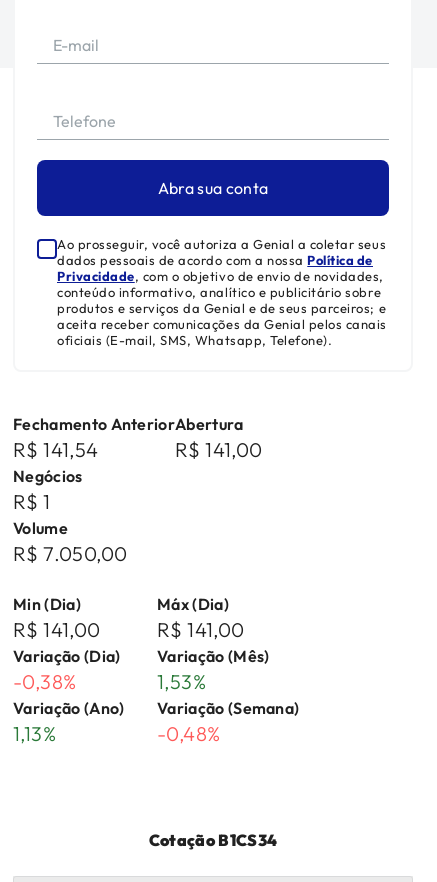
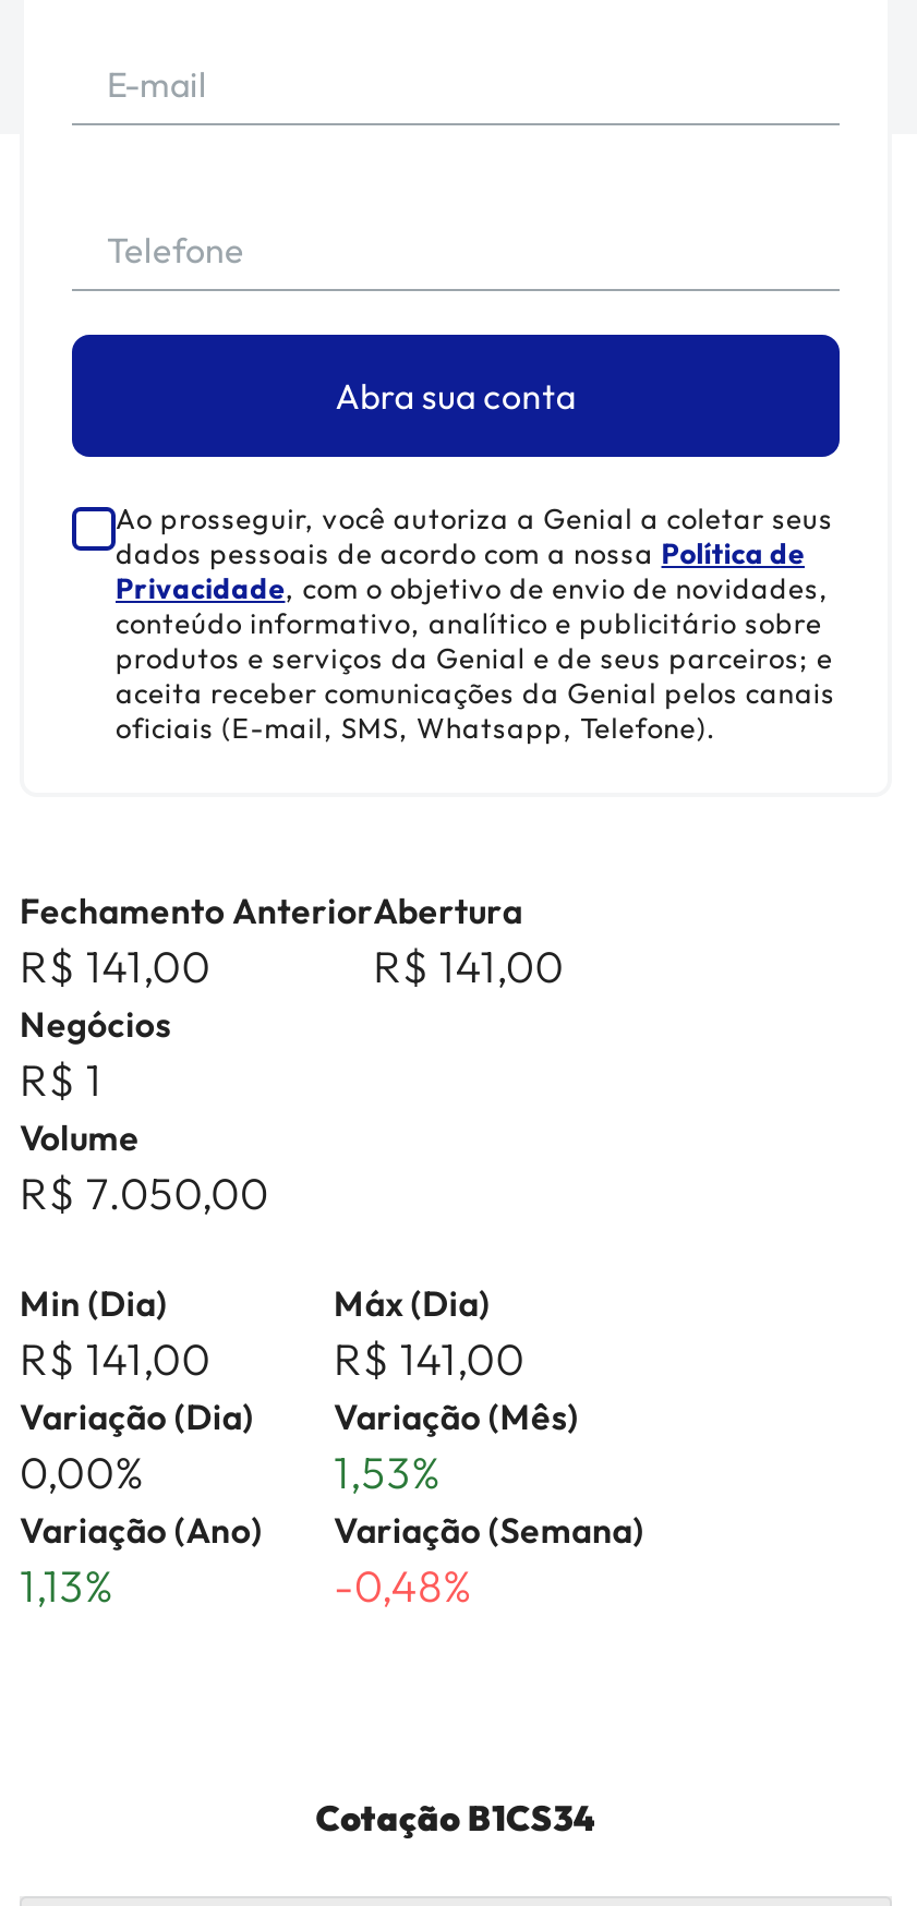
- R$ 141,54
+ R$ 141,00

- -0,38%
+ 0,00%
